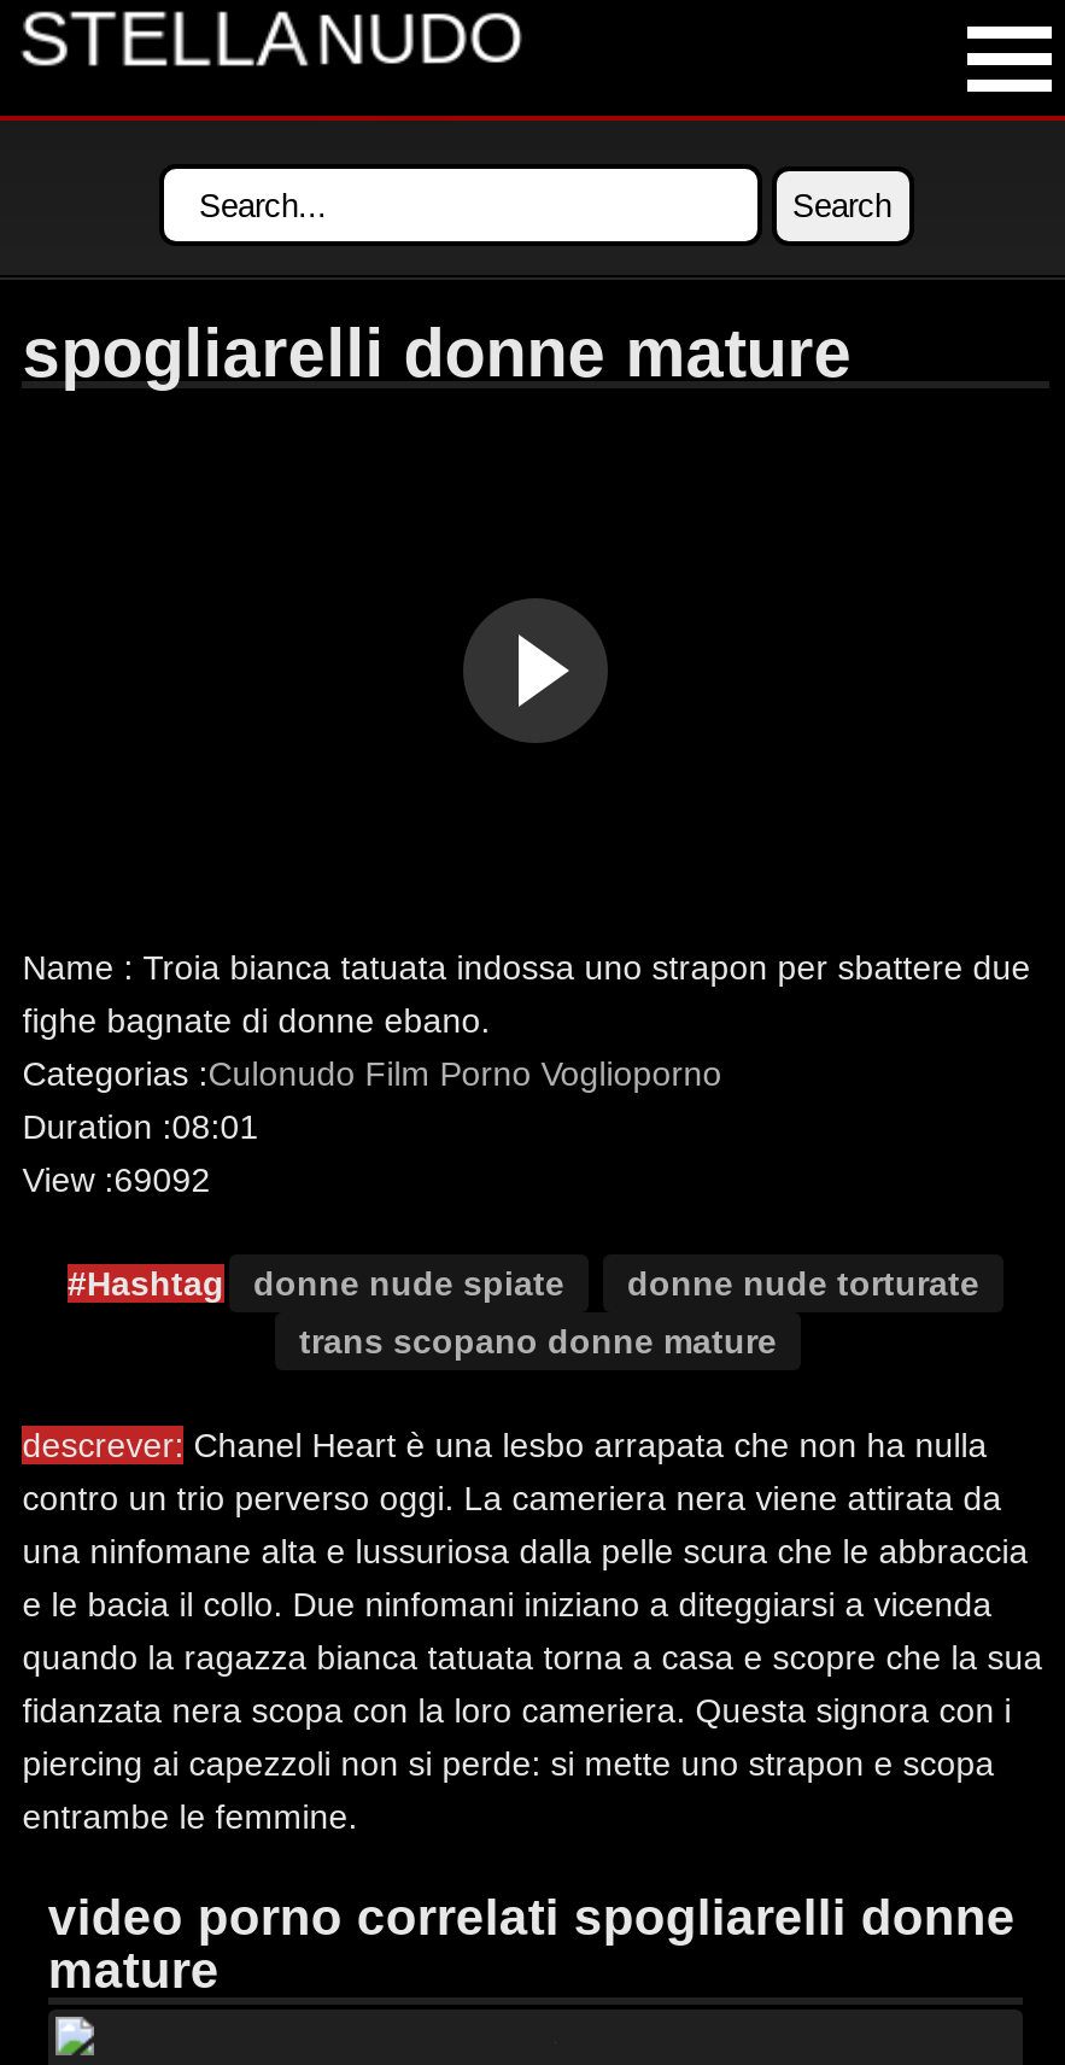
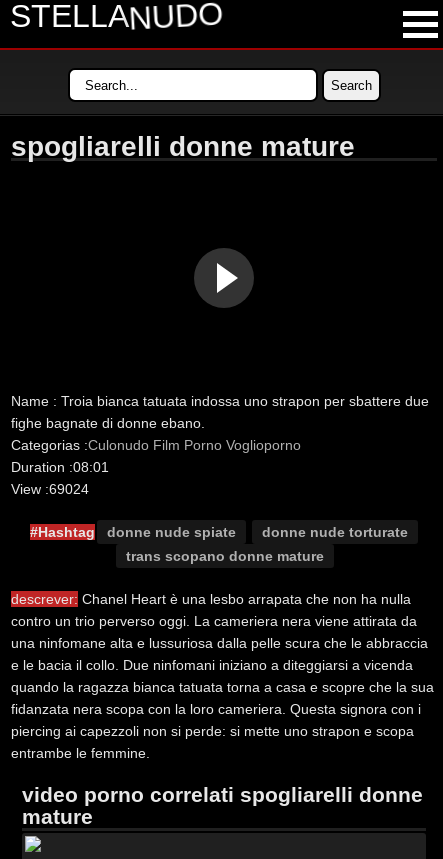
- View : 69092
+ View : 69024
